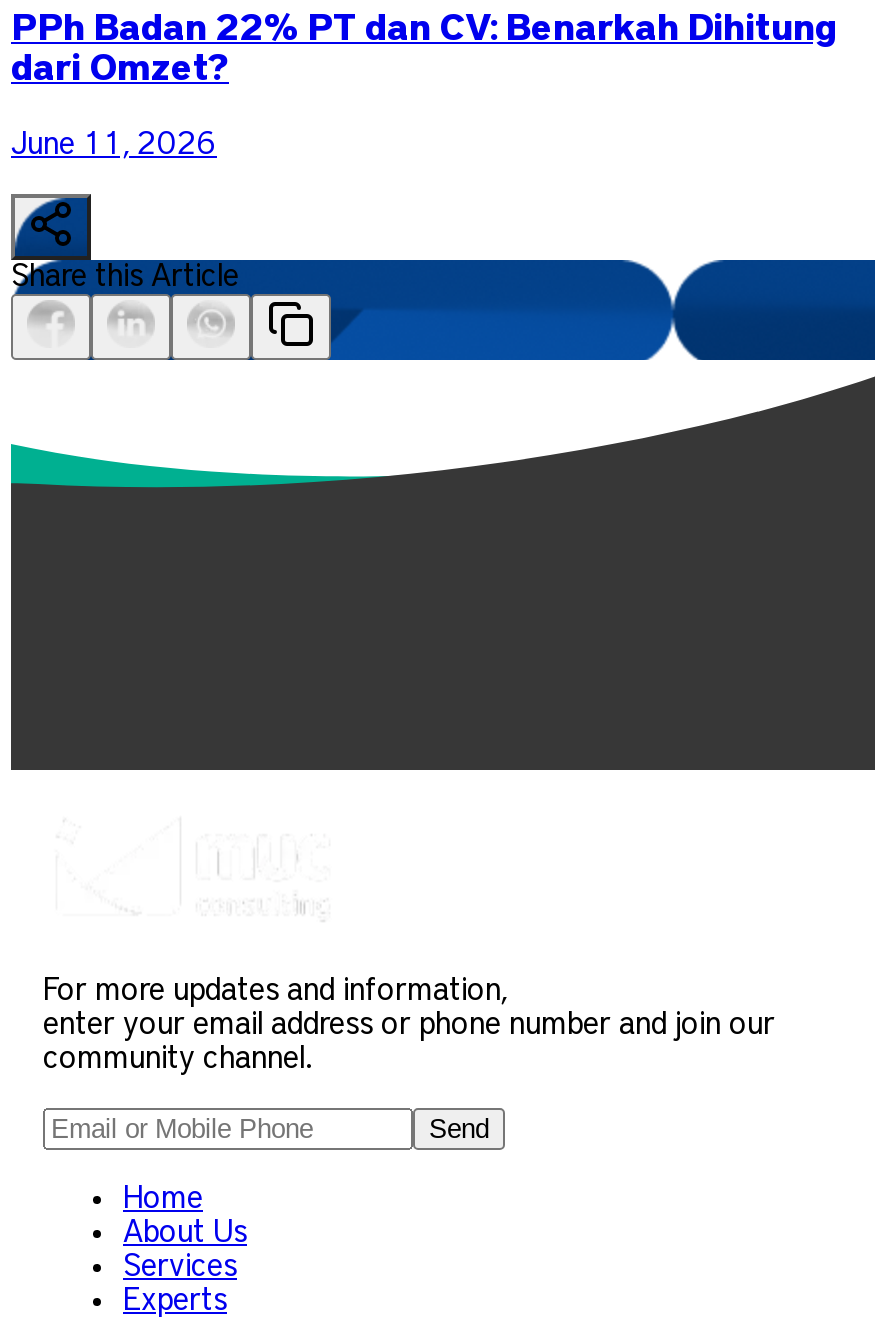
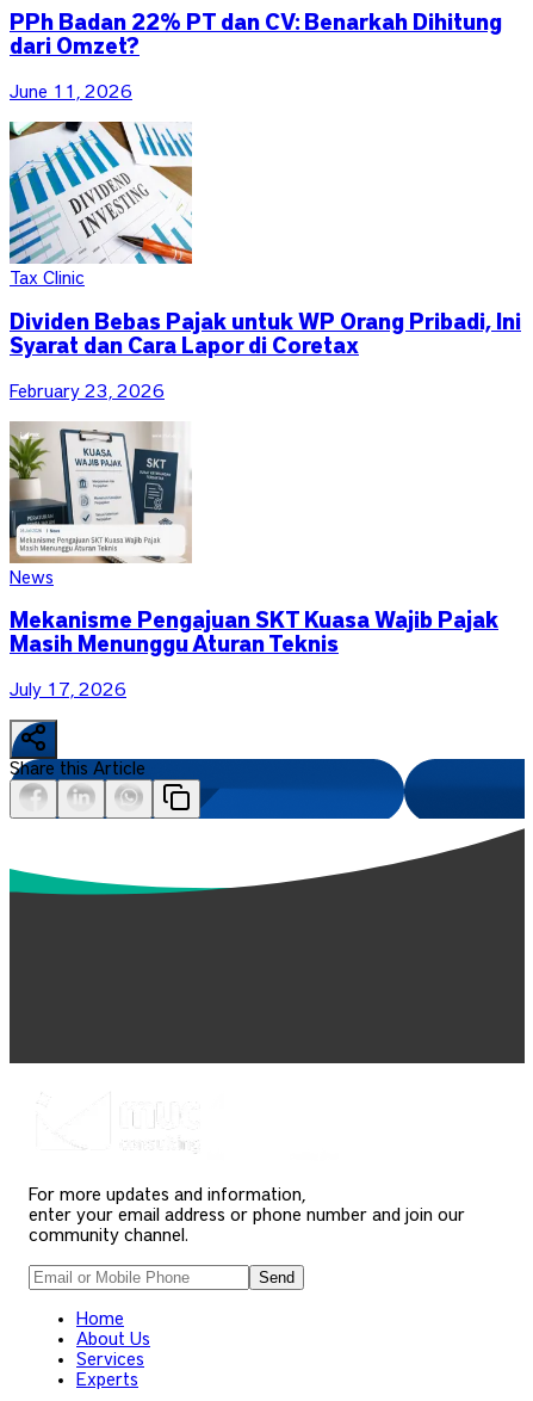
+ [image]
+ Tax Clinic
+ Dividen Bebas Pajak untuk WP Orang Pribadi, Ini
+ Syarat dan Cara Lapor di Coretax
+ February 23, 2026

+ [image]
+ News
+ Mekanisme Pengajuan SKT Kuasa Wajib Pajak
+ Masih Menunggu Aturan Teknis
+ July 17, 2026
